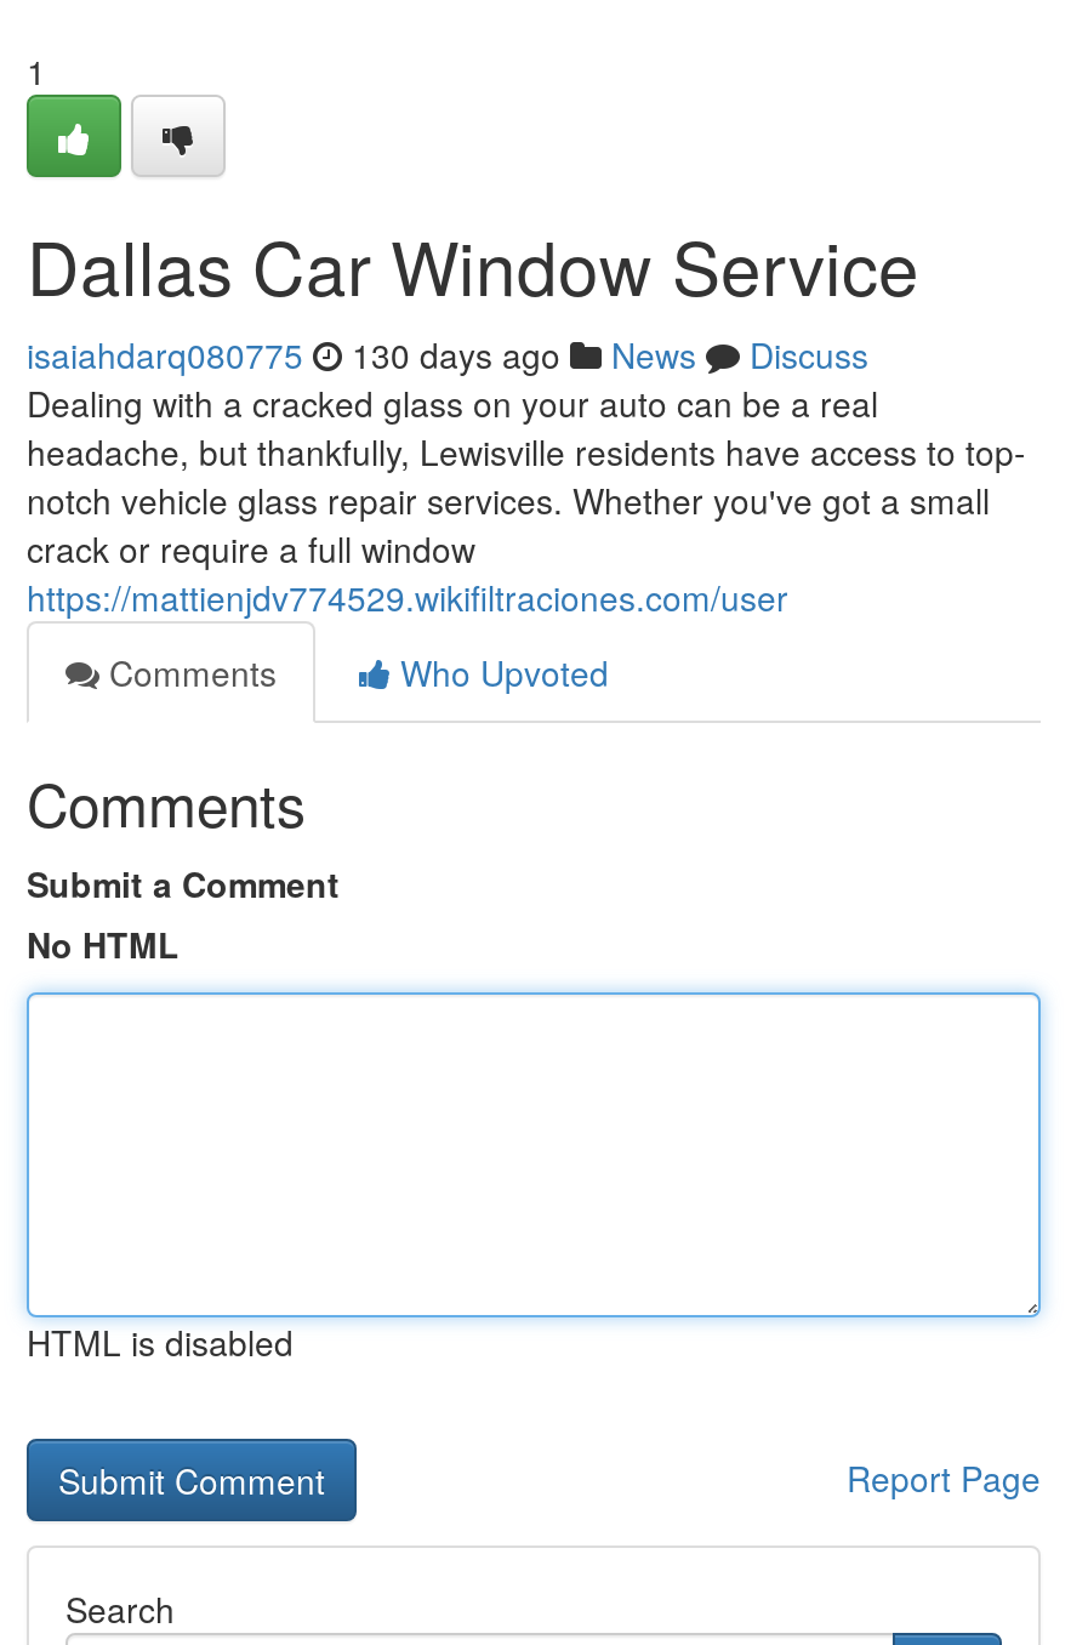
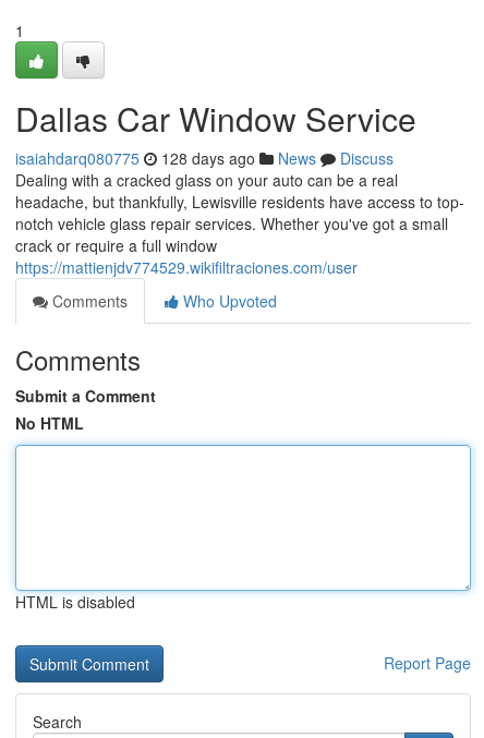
- isaiahdarq080775 130 days ago News Discuss
+ isaiahdarq080775 128 days ago News Discuss
